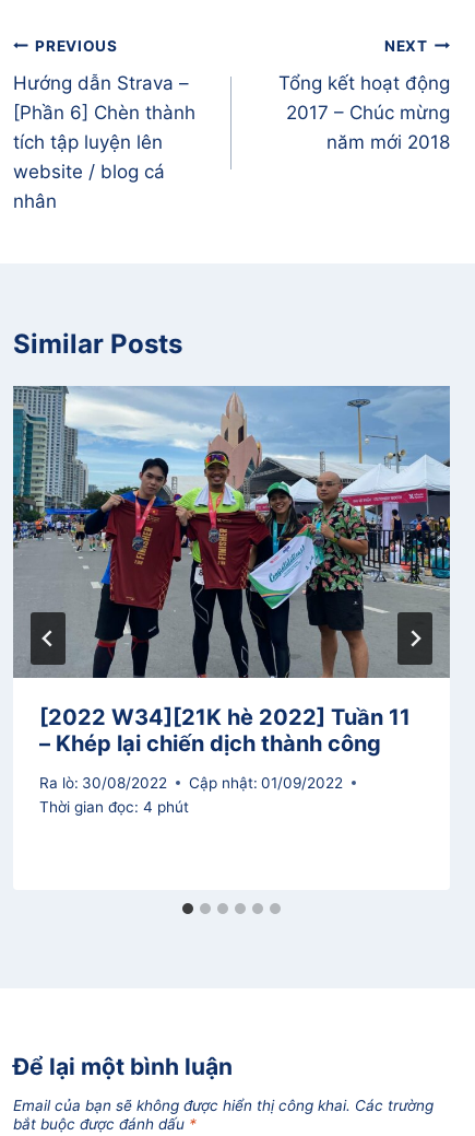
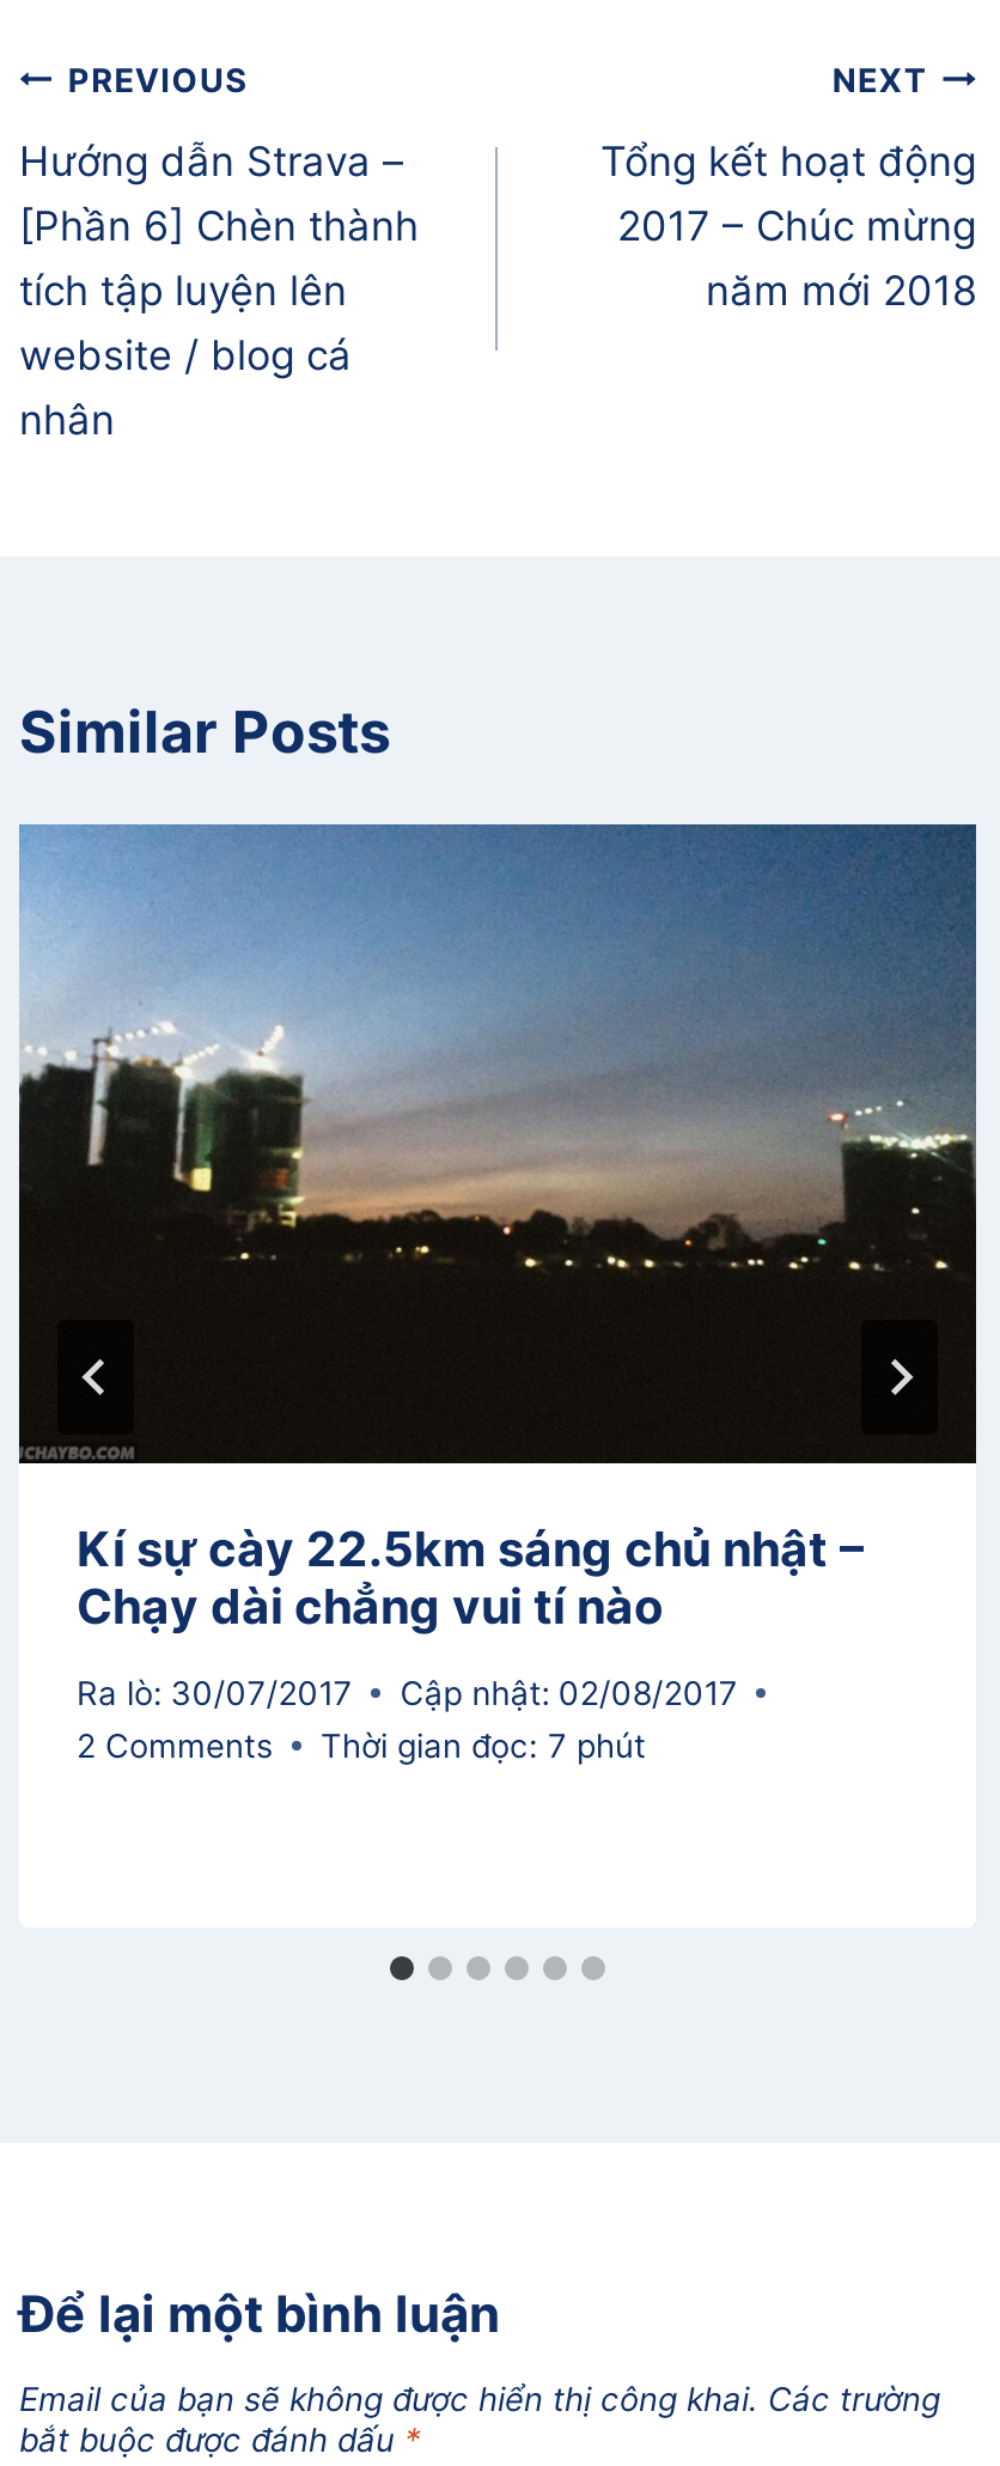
- [image]
- [2022 W34][21K hè 2022] Tuần 11
- – Khép lại chiến dịch thành công
+ [image]
+ Kí sự cày 22.5km sáng chủ nhật –
+ Chạy dài chẳng vui tí nào

- Ra lò: 30/08/2022
- Cập nhật: 01/09/2022
- Thời gian đọc: 4 phút
+ Ra lò: 30/07/2017
+ Cập nhật: 02/08/2017
+ 2 Comments
+ Thời gian đọc: 7 phút
